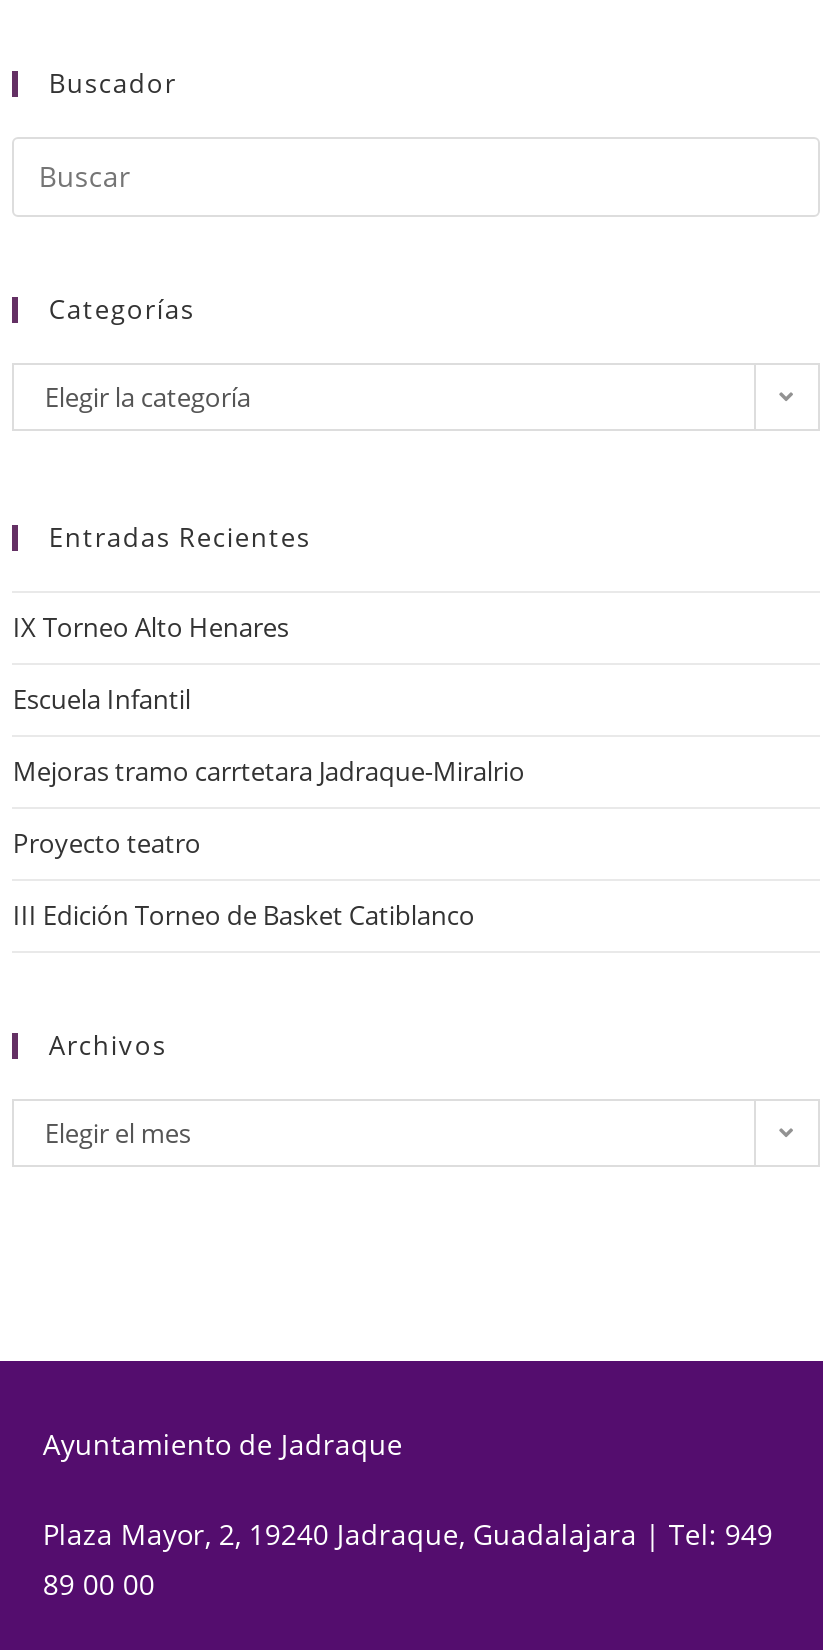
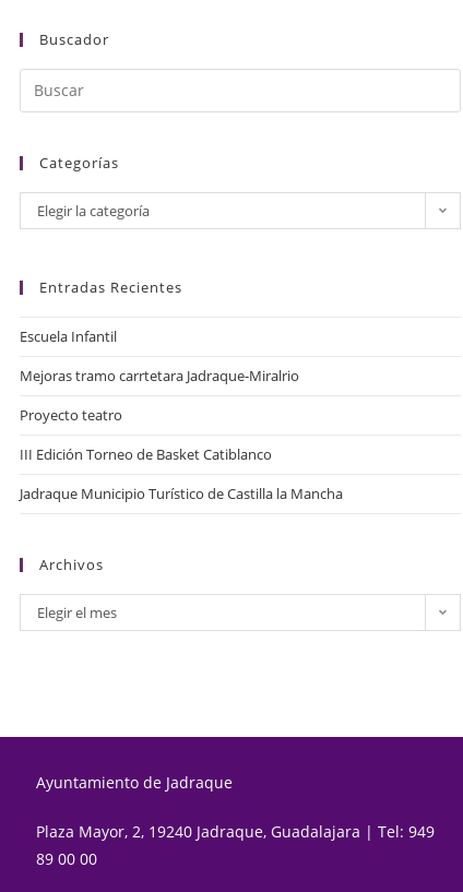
- IX Torneo Alto Henares

moved up: Escuela Infantil | Mejoras tramo carrtetara Jadraque-Miralrio | Proyecto teatro | III Edición Torneo de Basket Catiblanco

+ Jadraque Municipio Turístico de Castilla la Mancha
